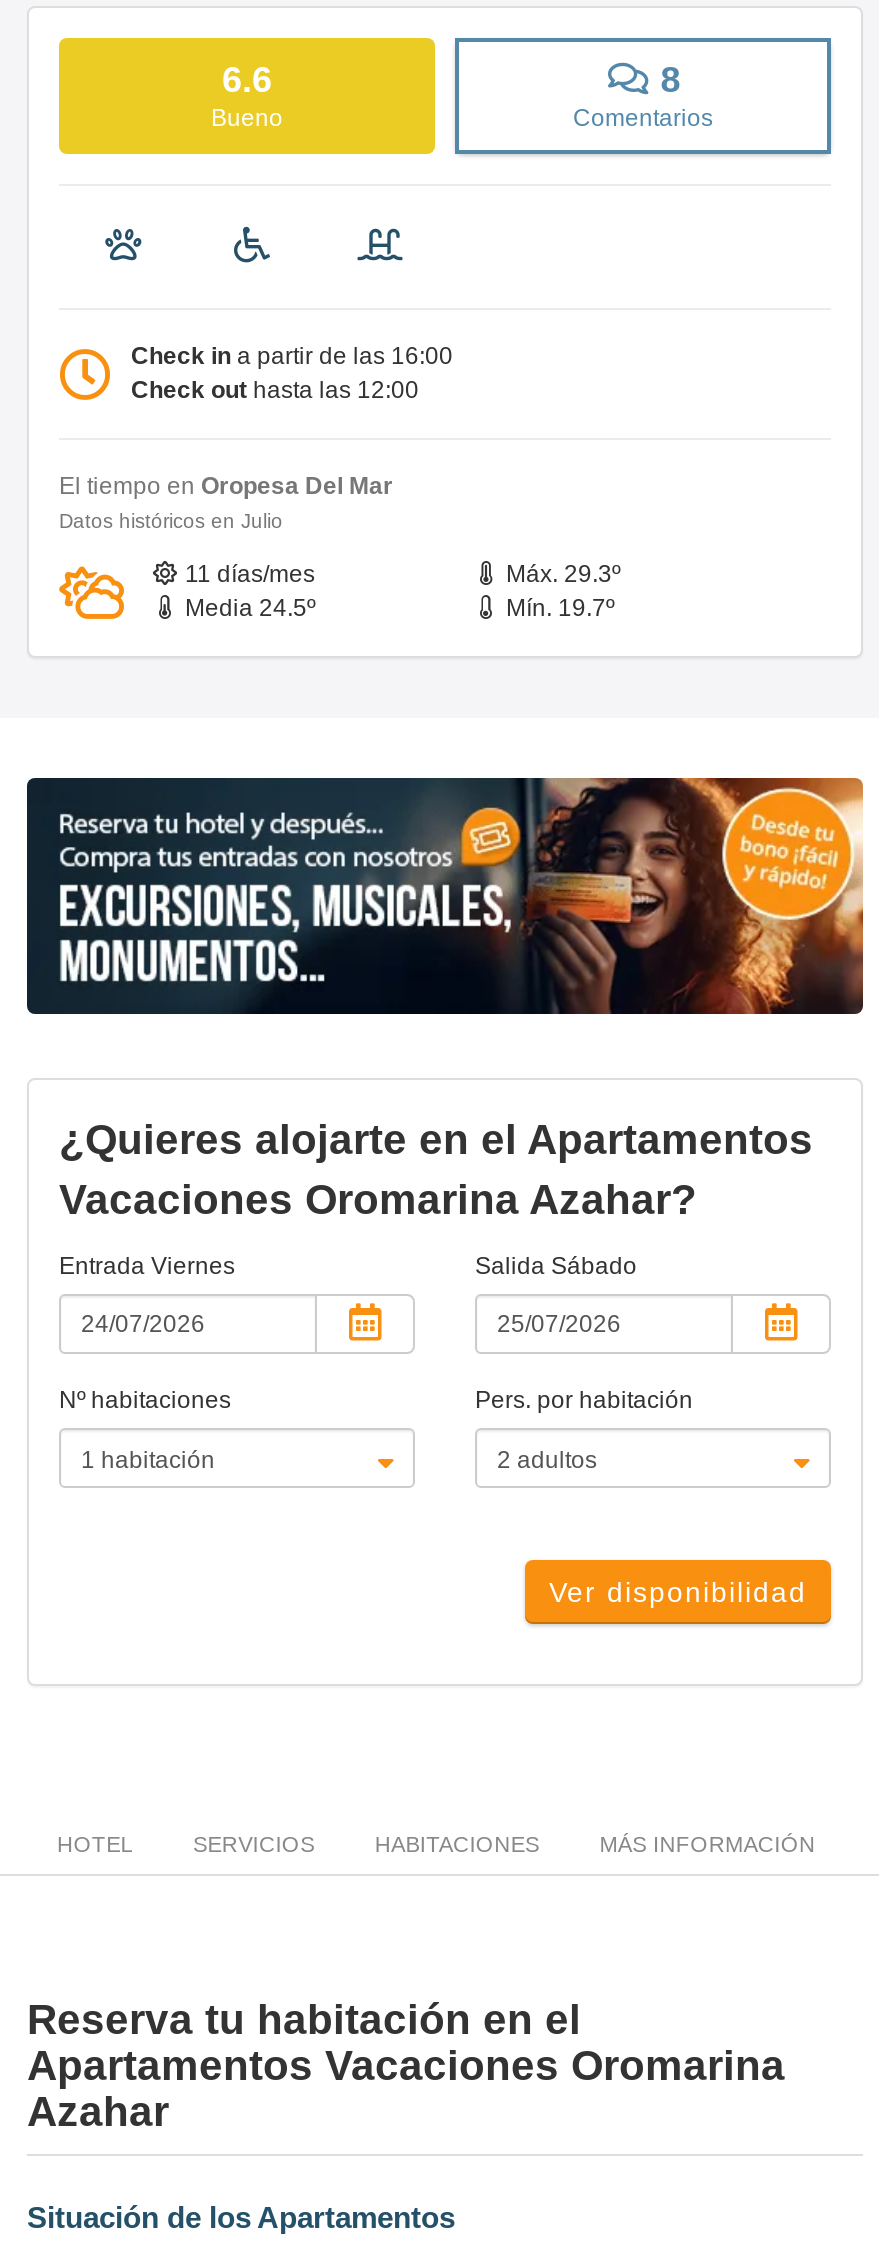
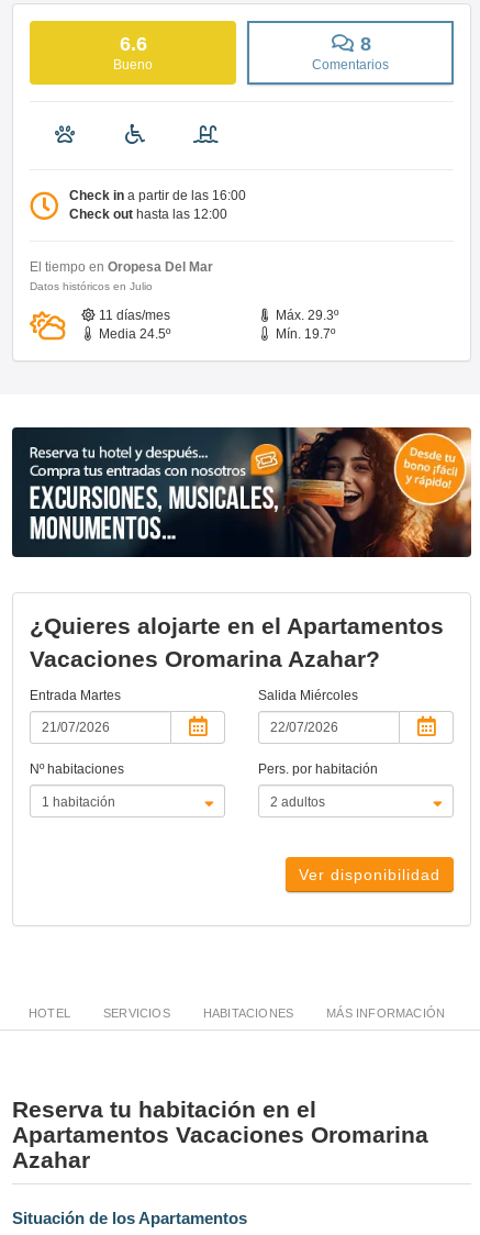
- Entrada Viernes
+ Entrada Martes

- Salida Sábado
+ Salida Miércoles
